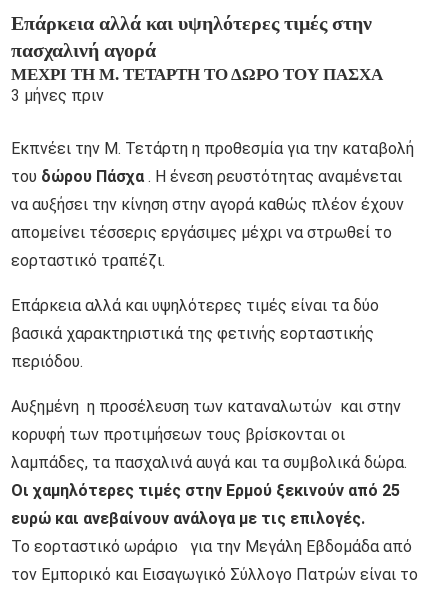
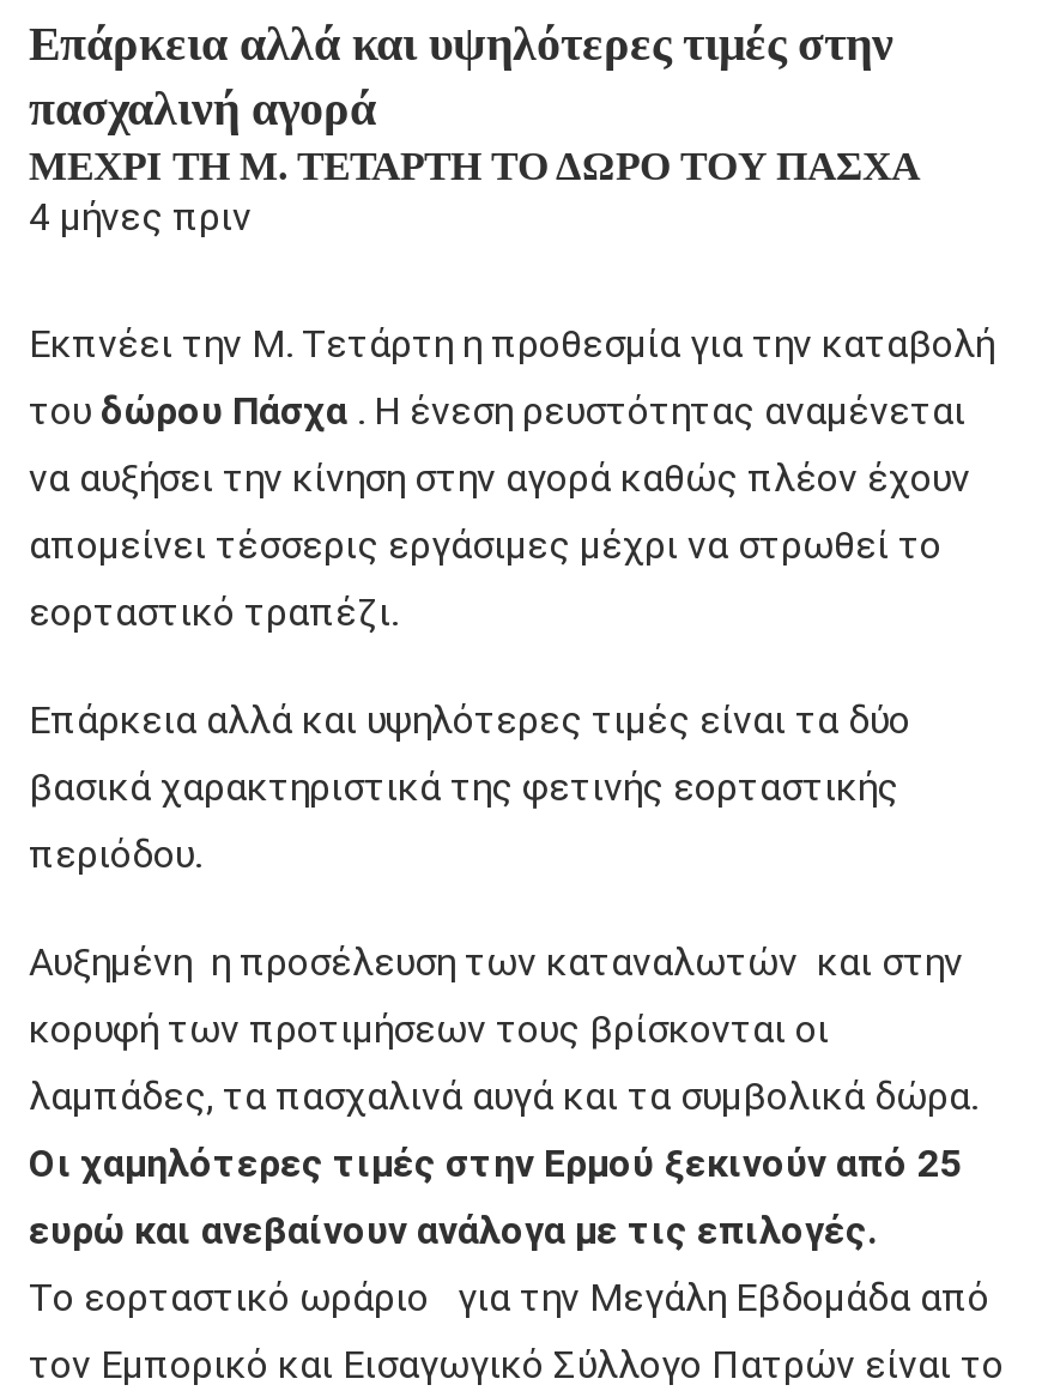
- 3 μήνες πριν
+ 4 μήνες πριν
